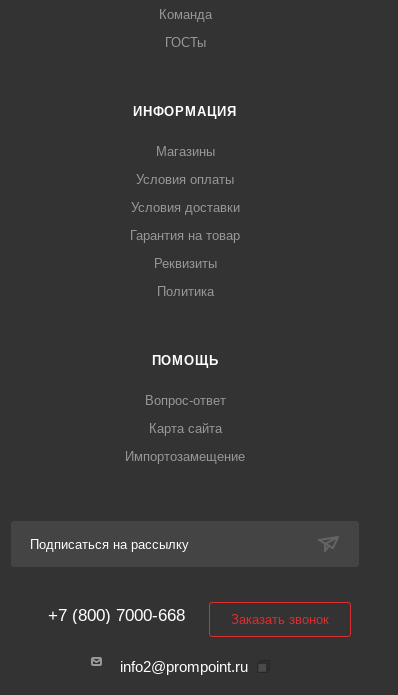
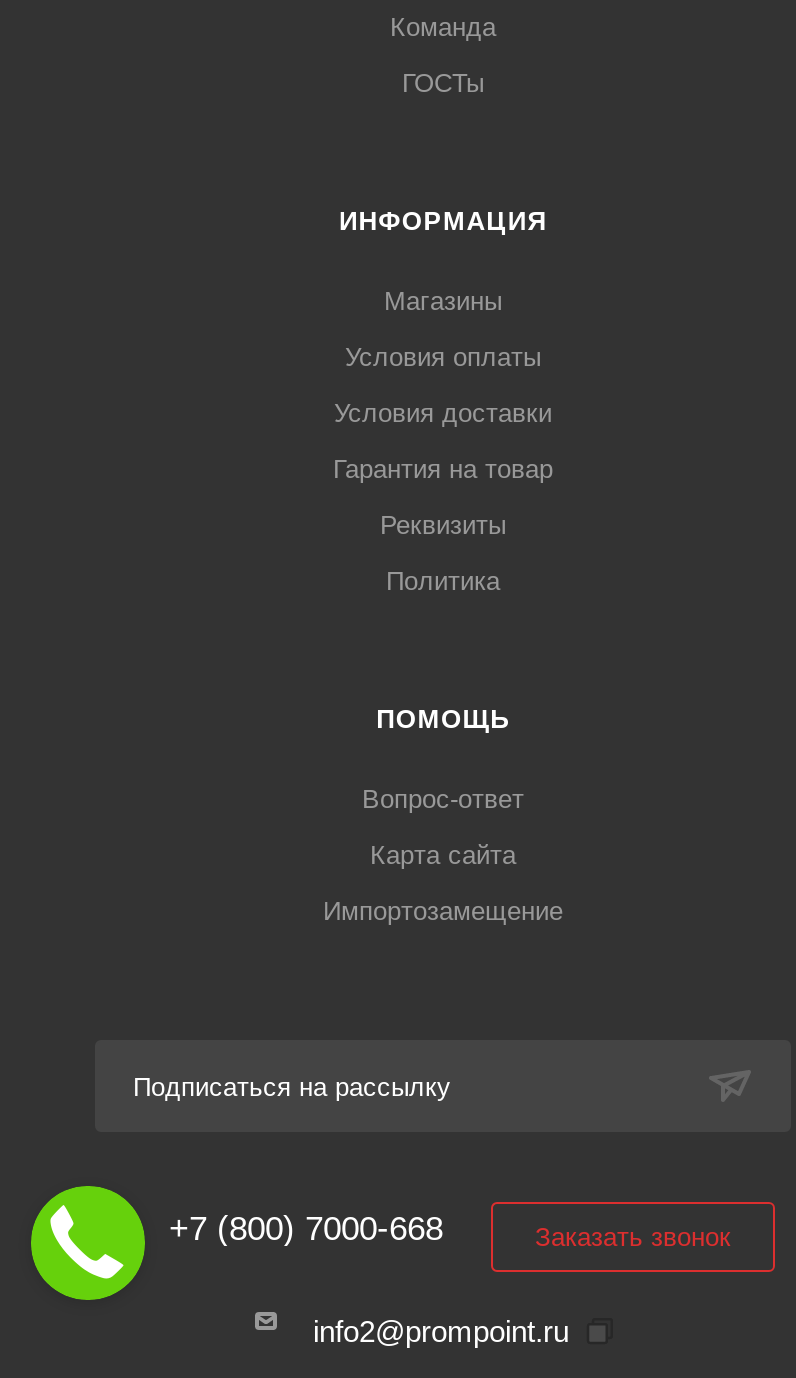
+ [image]
